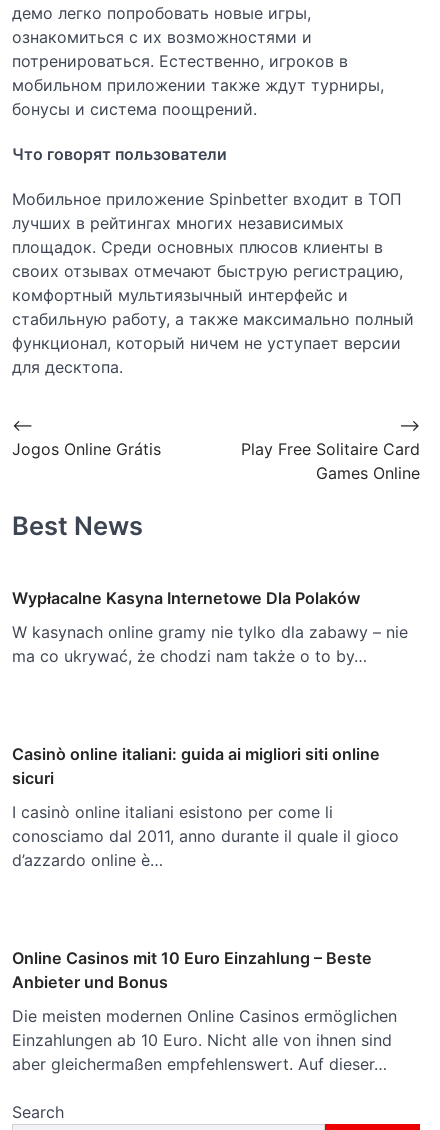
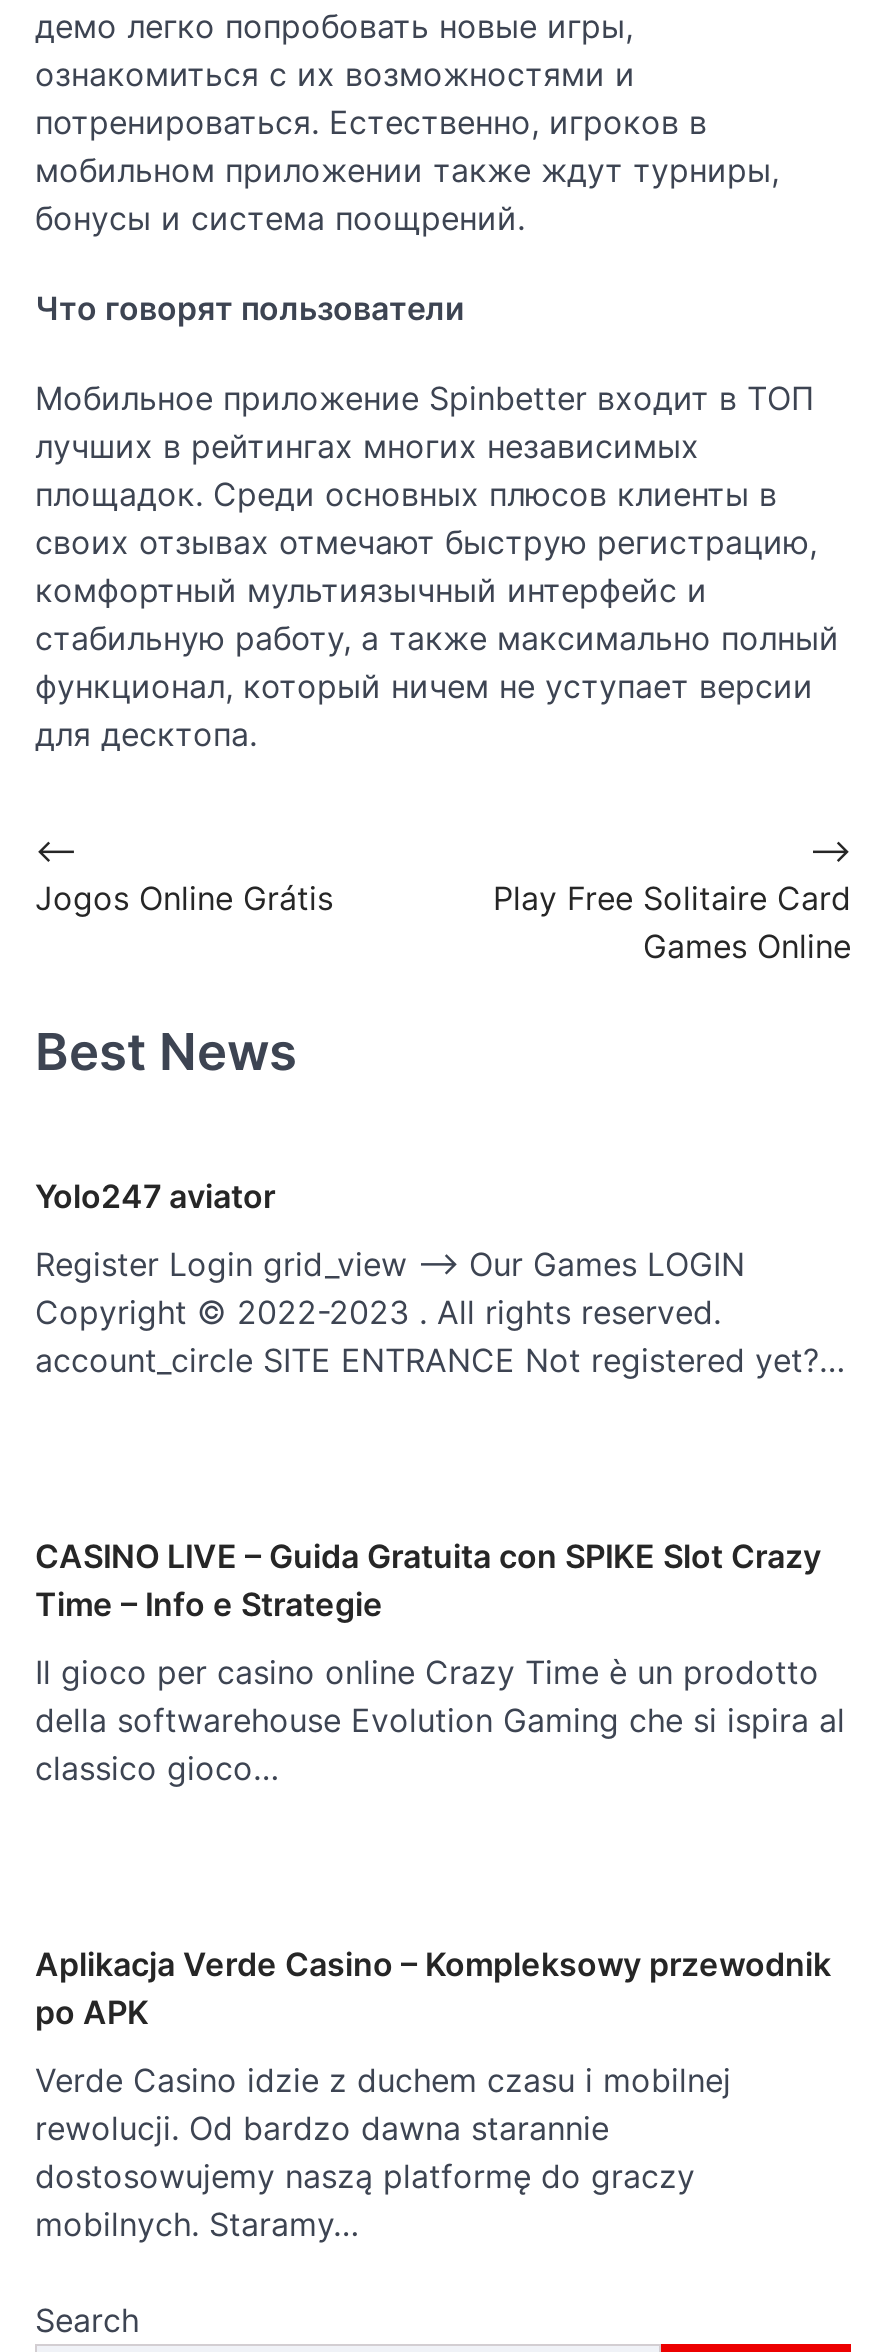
- Wypłacalne Kasyna Internetowe Dla Polaków
+ Yolo247 aviator

- W kasynach online gramy nie tylko dla zabawy – nie
- ma co ukrywać, że chodzi nam także o to by…
+ Register Login grid_view –> Our Games LOGIN
+ Copyright © 2022-2023 . All rights reserved.
+ account_circle SITE ENTRANCE Not registered yet?…

- Casinò online italiani: guida ai migliori siti online
- sicuri
+ CASINO LIVE – Guida Gratuita con SPIKE Slot Crazy
+ Time – Info e Strategie

- I casinò online italiani esistono per come li
- conosciamo dal 2011, anno durante il quale il gioco
- d’azzardo online è…
+ Il gioco per casino online Crazy Time è un prodotto
+ della softwarehouse Evolution Gaming che si ispira al
+ classico gioco…

- Online Casinos mit 10 Euro Einzahlung – Beste
- Anbieter und Bonus
+ Aplikacja Verde Casino – Kompleksowy przewodnik
+ po APK

- Die meisten modernen Online Casinos ermöglichen
- Einzahlungen ab 10 Euro. Nicht alle von ihnen sind
- aber gleichermaßen empfehlenswert. Auf dieser…
+ Verde Casino idzie z duchem czasu i mobilnej
+ rewolucji. Od bardzo dawna starannie
+ dostosowujemy naszą platformę do graczy
+ mobilnych. Staramy…
